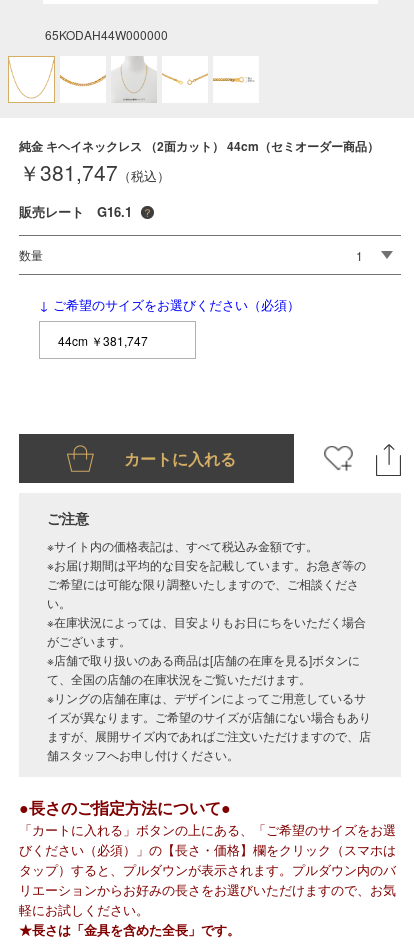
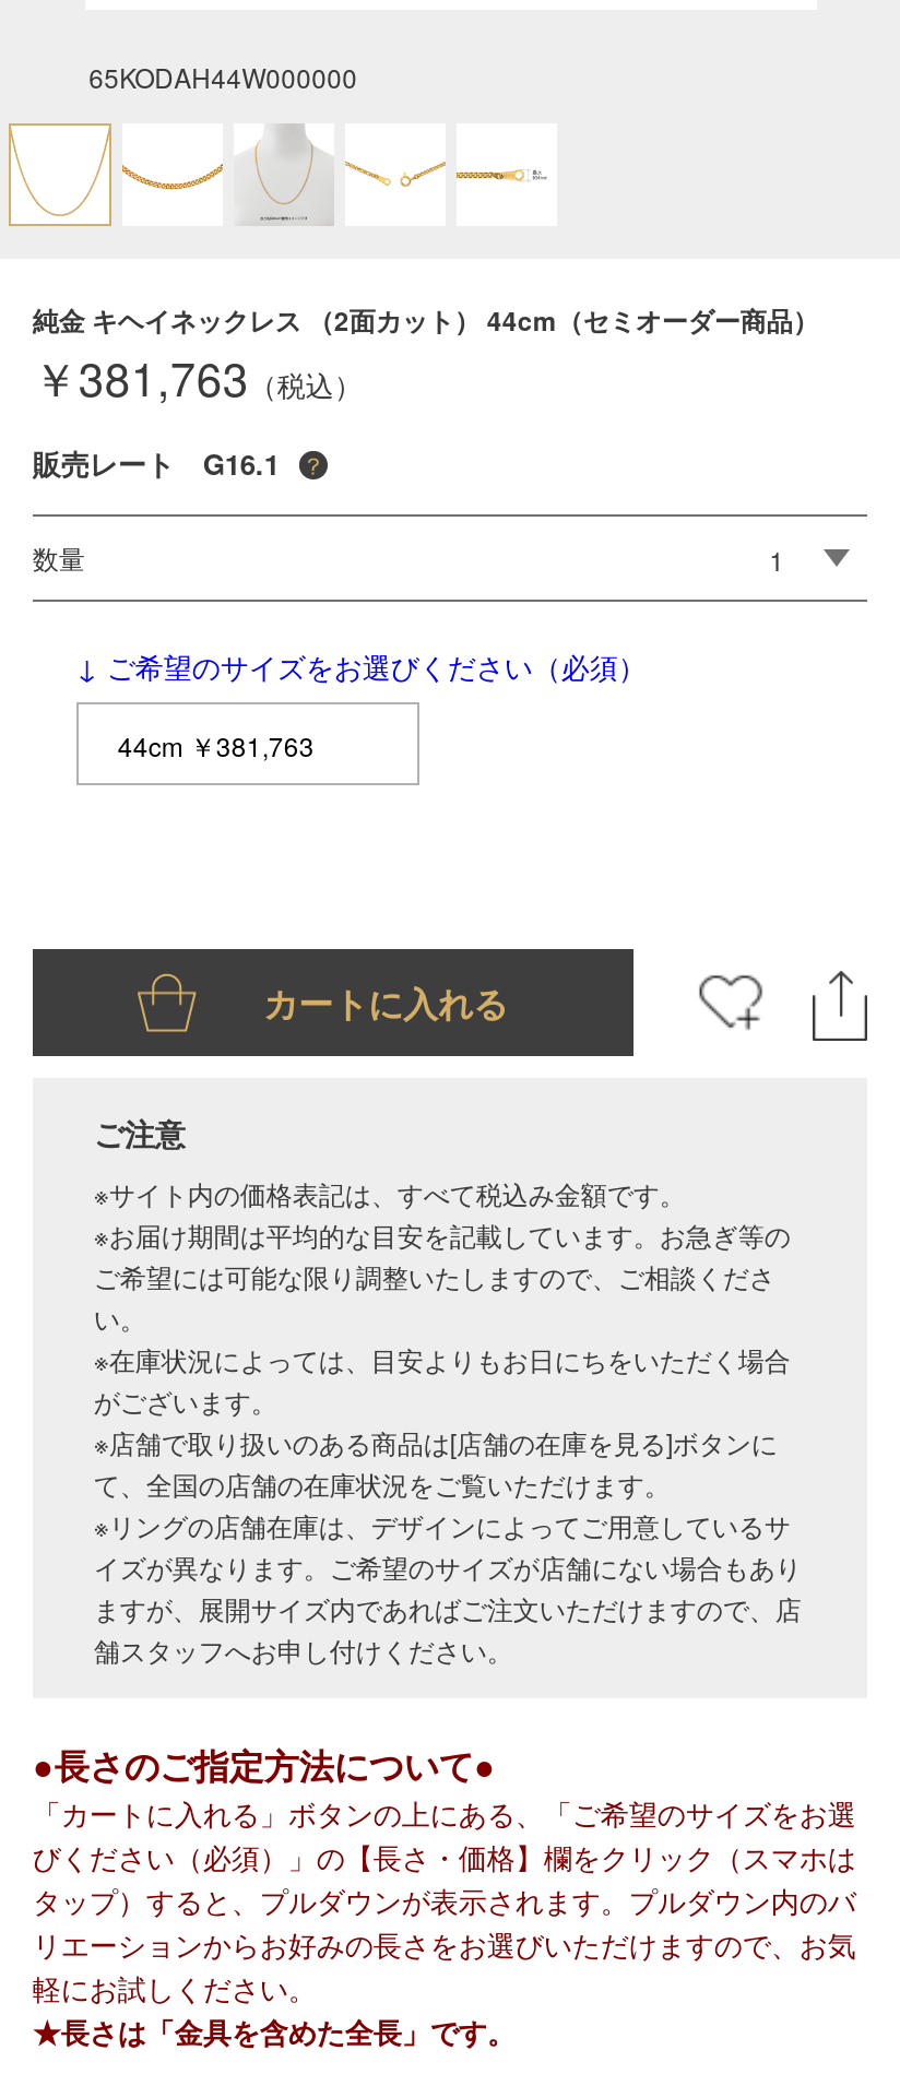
- ￥381,747（税込）
+ ￥381,763（税込）
